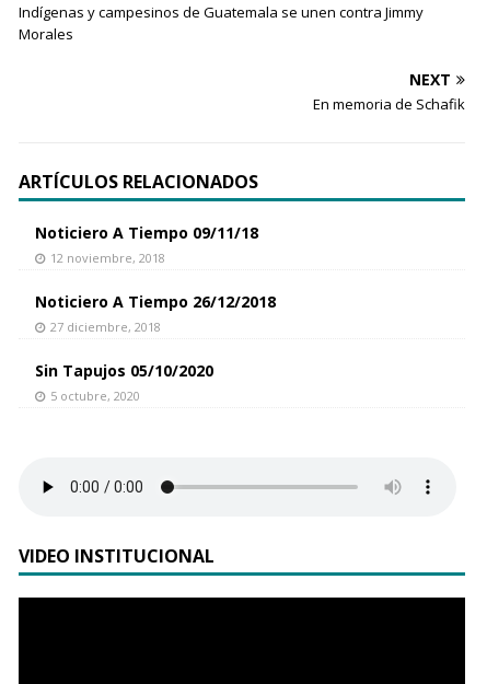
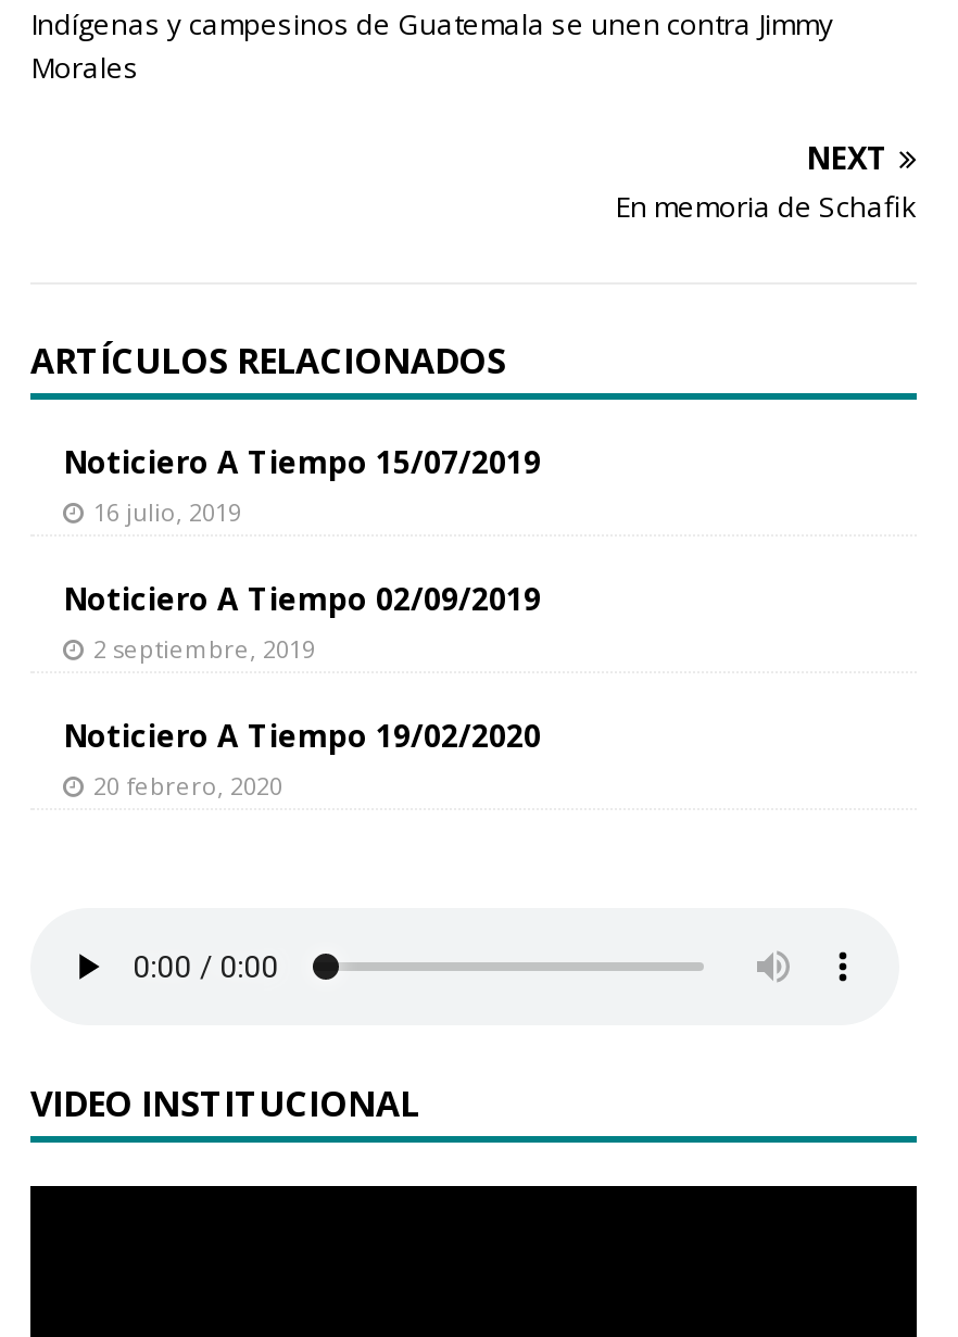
- Noticiero A Tiempo 09/11/18
- 12 noviembre, 2018
+ Noticiero A Tiempo 15/07/2019
+ 16 julio, 2019

- Noticiero A Tiempo 26/12/2018
- 27 diciembre, 2018
+ Noticiero A Tiempo 02/09/2019
+ 2 septiembre, 2019

- Sin Tapujos 05/10/2020
- 5 octubre, 2020
+ Noticiero A Tiempo 19/02/2020
+ 20 febrero, 2020
